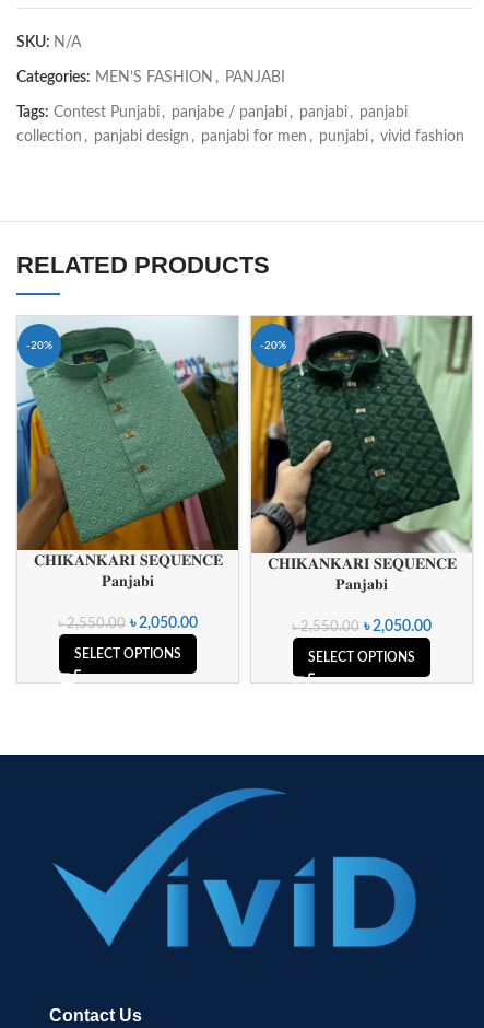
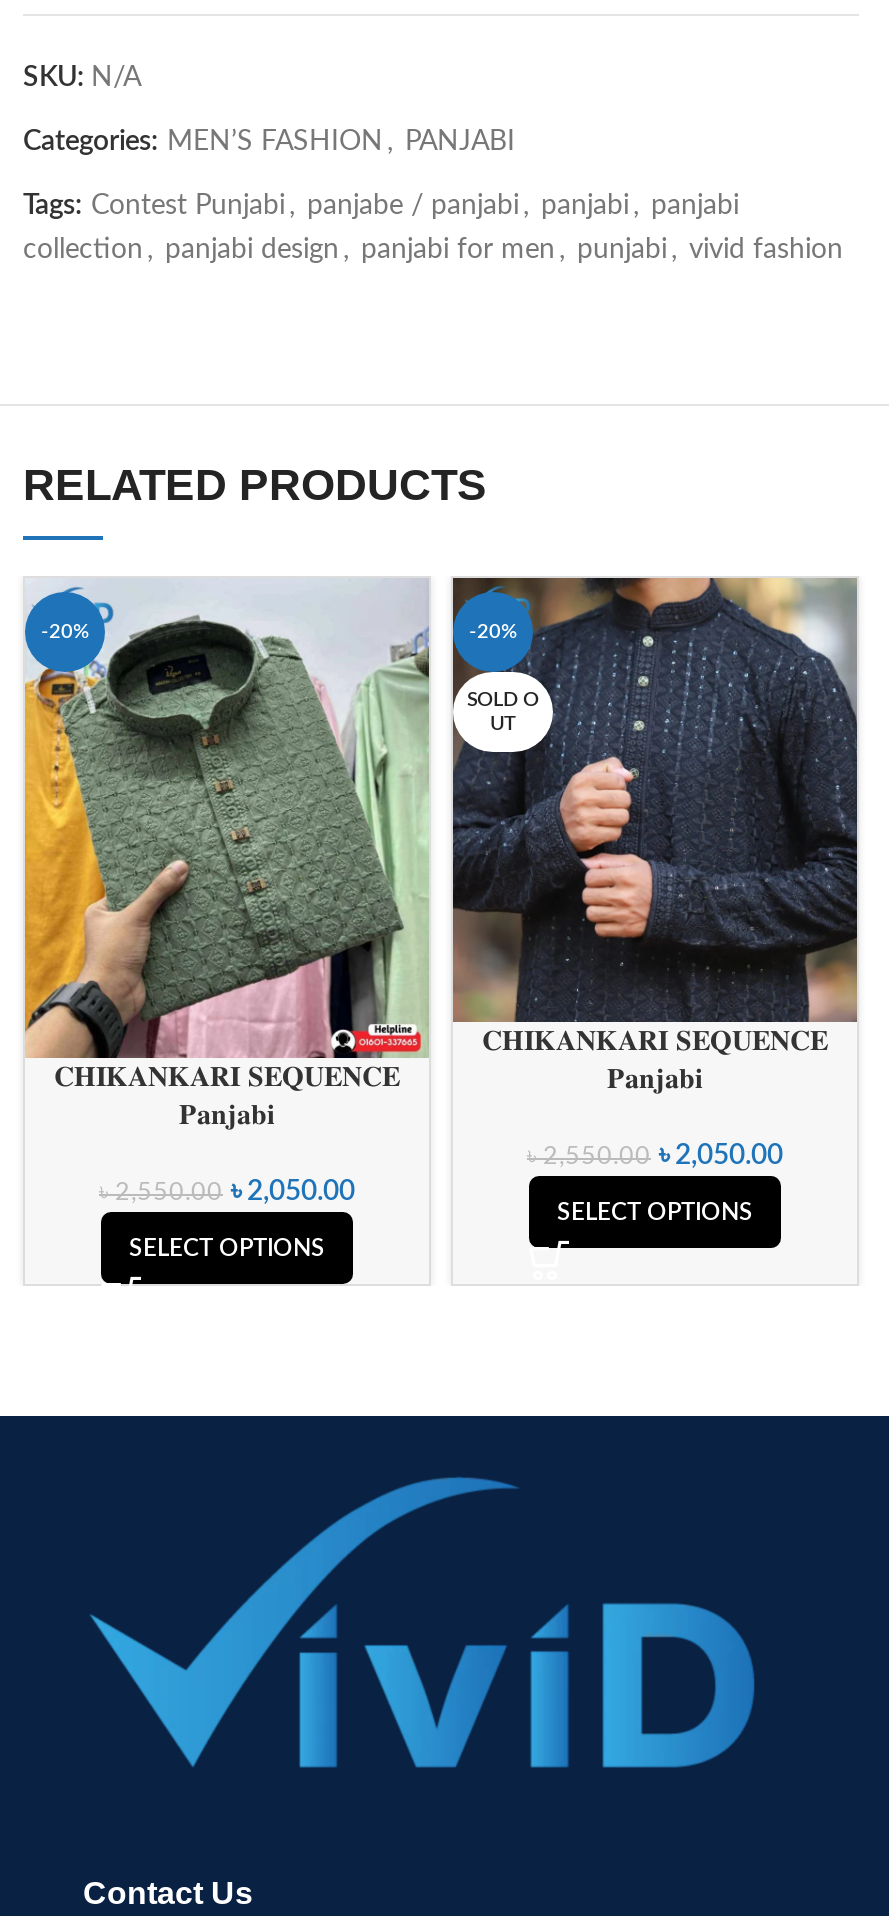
- [image]
+ [image]

- [image]
+ [image]

+ SOLD O
+ UT
